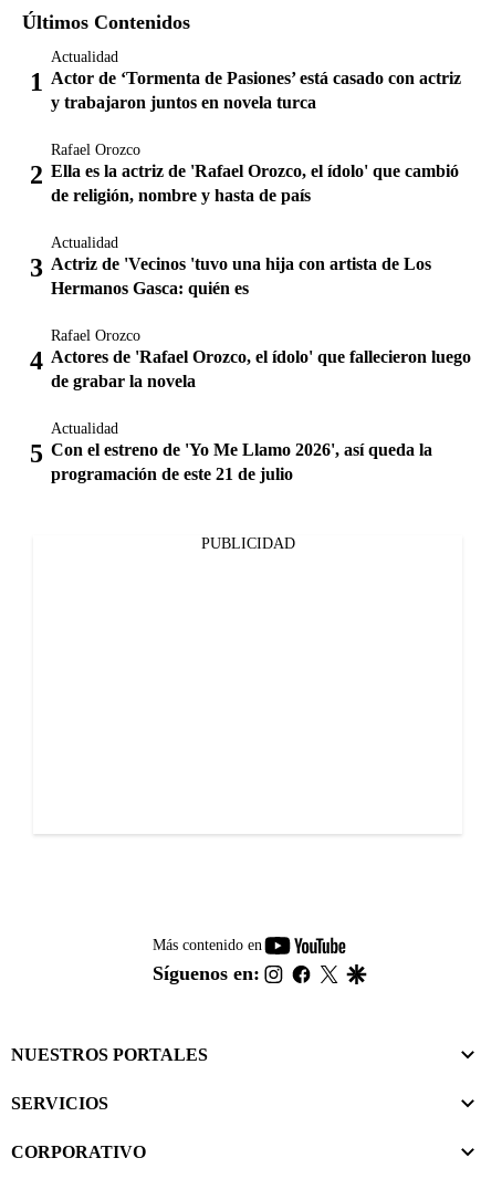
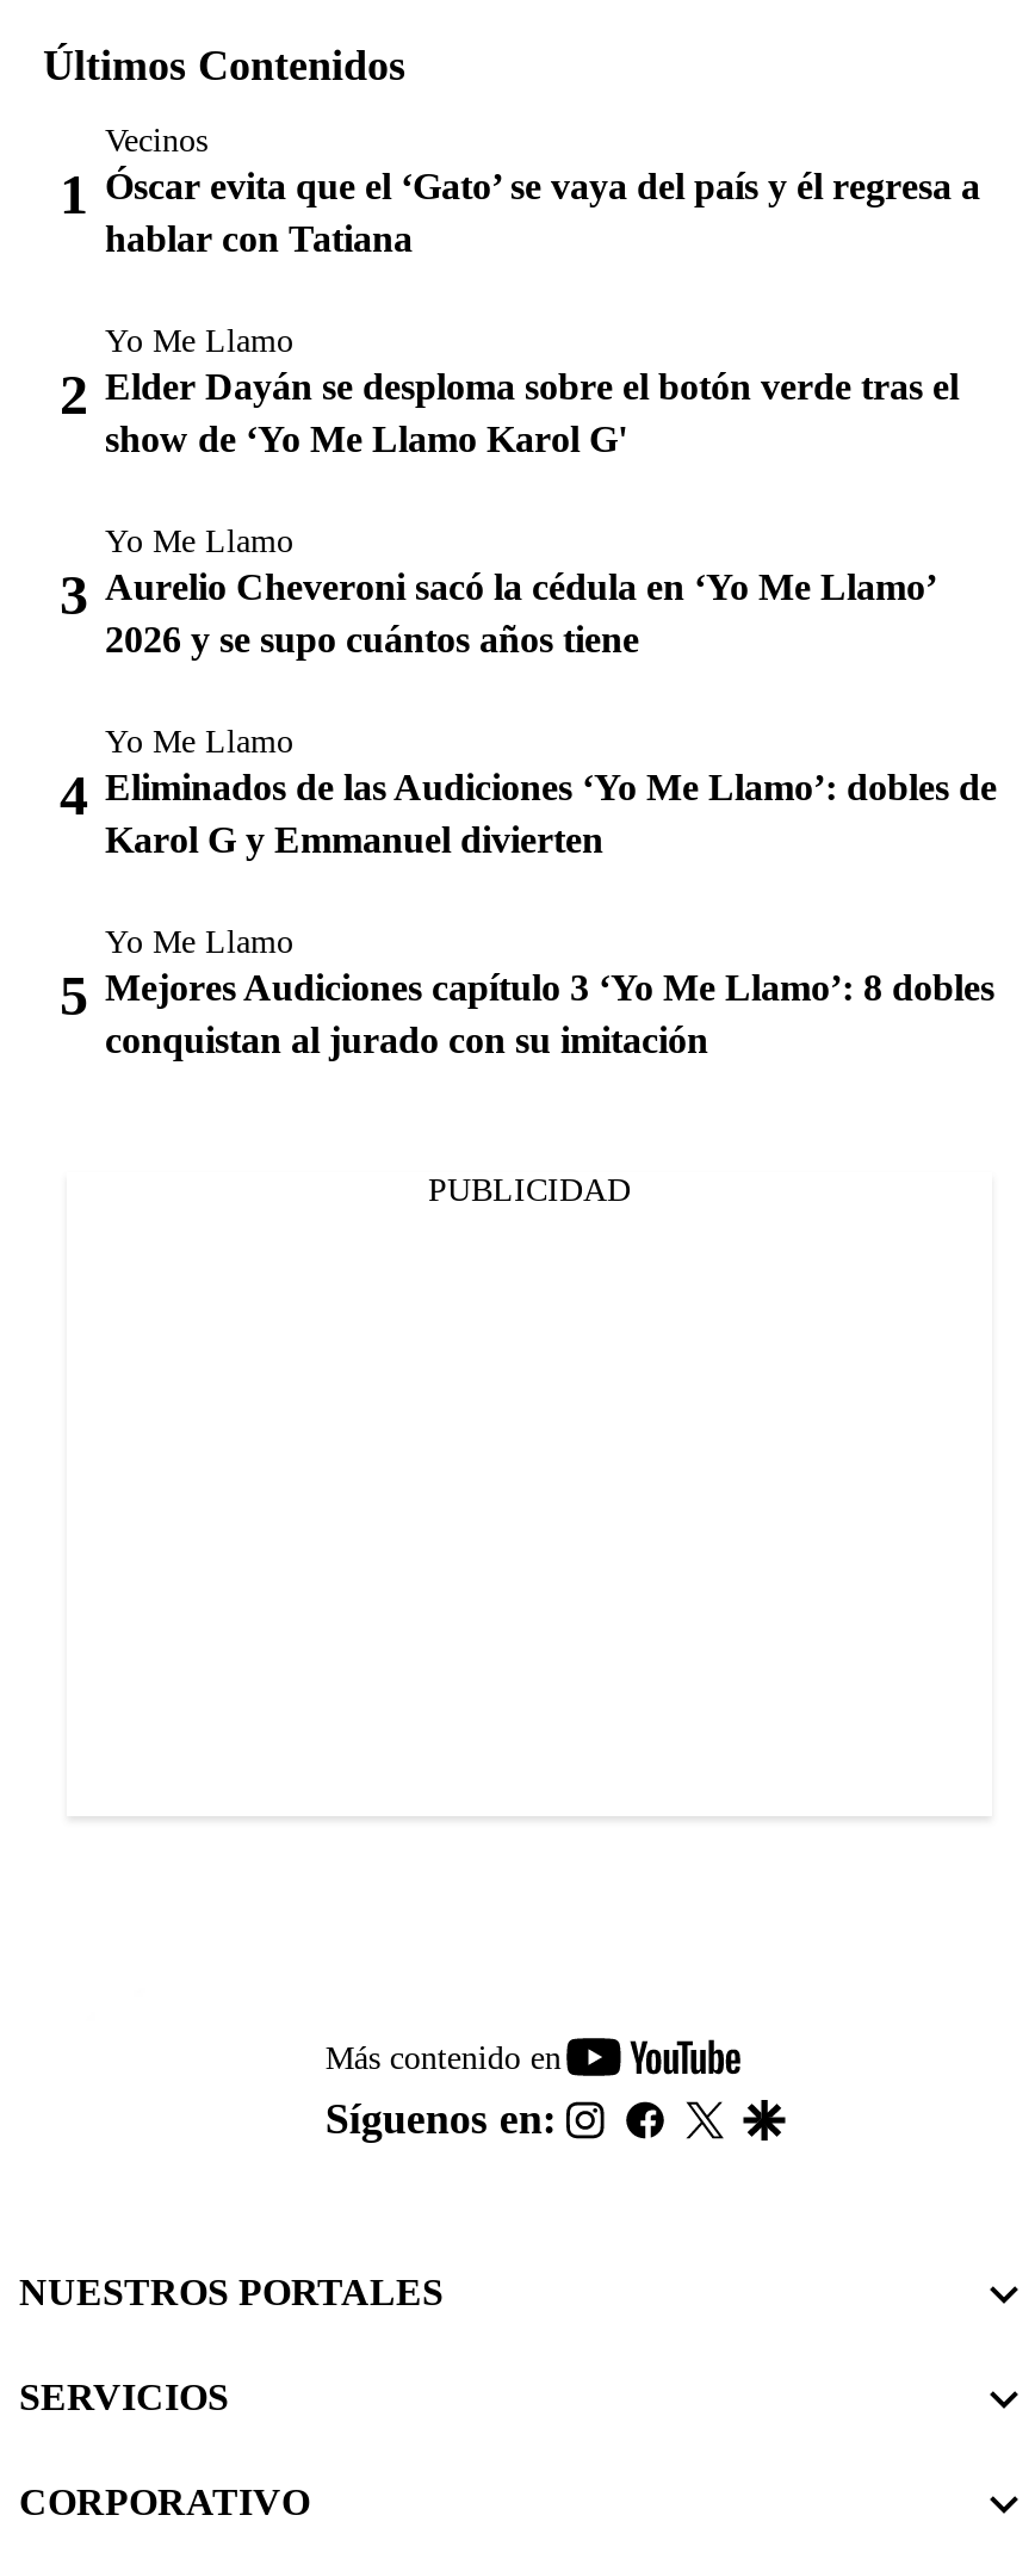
- Actualidad
- Actor de ‘Tormenta de Pasiones’ está casado con actriz
- y trabajaron juntos en novela turca
+ Vecinos
+ Óscar evita que el ‘Gato’ se vaya del país y él regresa a
+ hablar con Tatiana

- Rafael Orozco
- Ella es la actriz de 'Rafael Orozco, el ídolo' que cambió
- de religión, nombre y hasta de país
+ Yo Me Llamo
+ Elder Dayán se desploma sobre el botón verde tras el
+ show de ‘Yo Me Llamo Karol G'

- Actualidad
- Actriz de 'Vecinos 'tuvo una hija con artista de Los
- Hermanos Gasca: quién es
+ Yo Me Llamo
+ Aurelio Cheveroni sacó la cédula en ‘Yo Me Llamo’
+ 2026 y se supo cuántos años tiene

- Rafael Orozco
- Actores de 'Rafael Orozco, el ídolo' que fallecieron luego
- de grabar la novela
+ Yo Me Llamo
+ Eliminados de las Audiciones ‘Yo Me Llamo’: dobles de
+ Karol G y Emmanuel divierten

- Actualidad
- Con el estreno de 'Yo Me Llamo 2026', así queda la
- programación de este 21 de julio
+ Yo Me Llamo
+ Mejores Audiciones capítulo 3 ‘Yo Me Llamo’: 8 dobles
+ conquistan al jurado con su imitación
